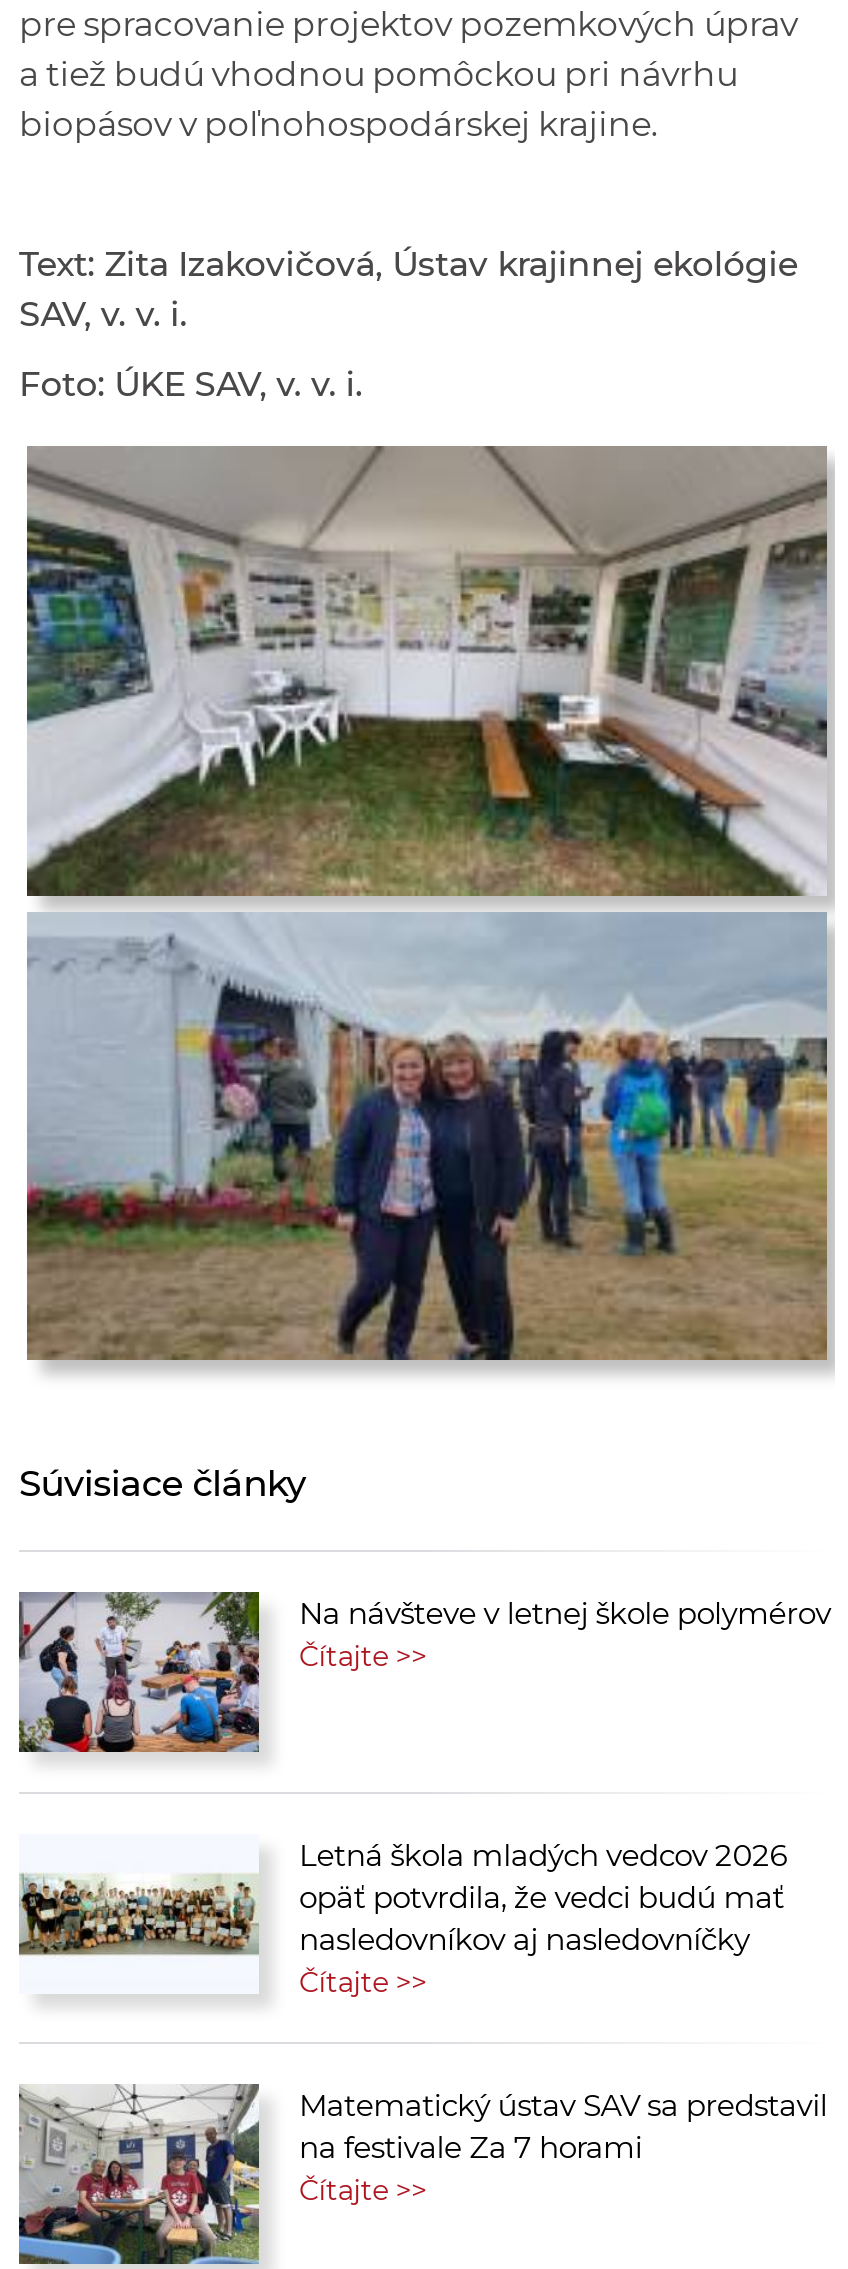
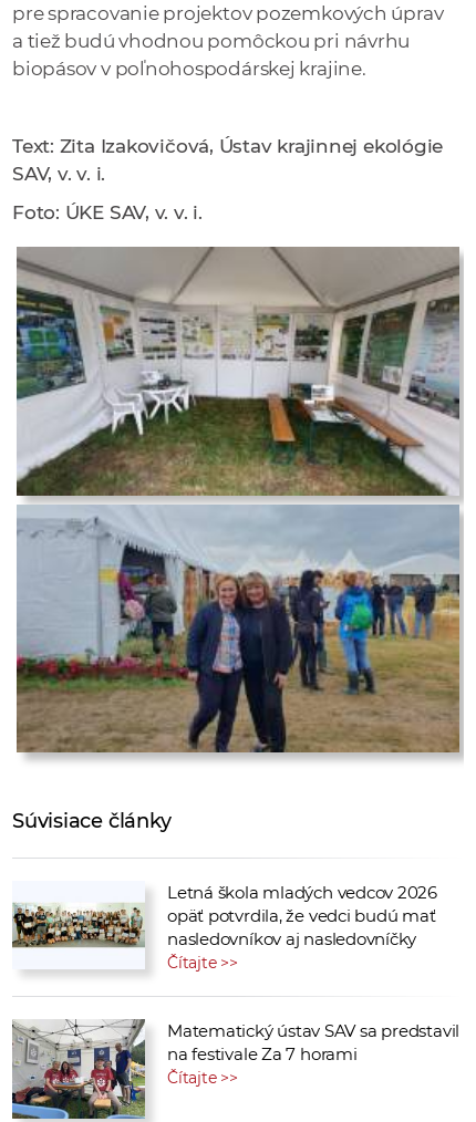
- [image]
- Na návšteve v letnej škole polymérov
- Čítajte >>
